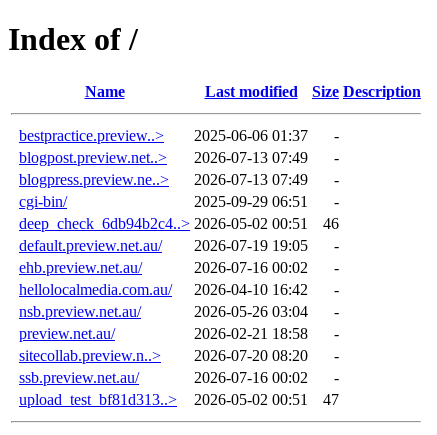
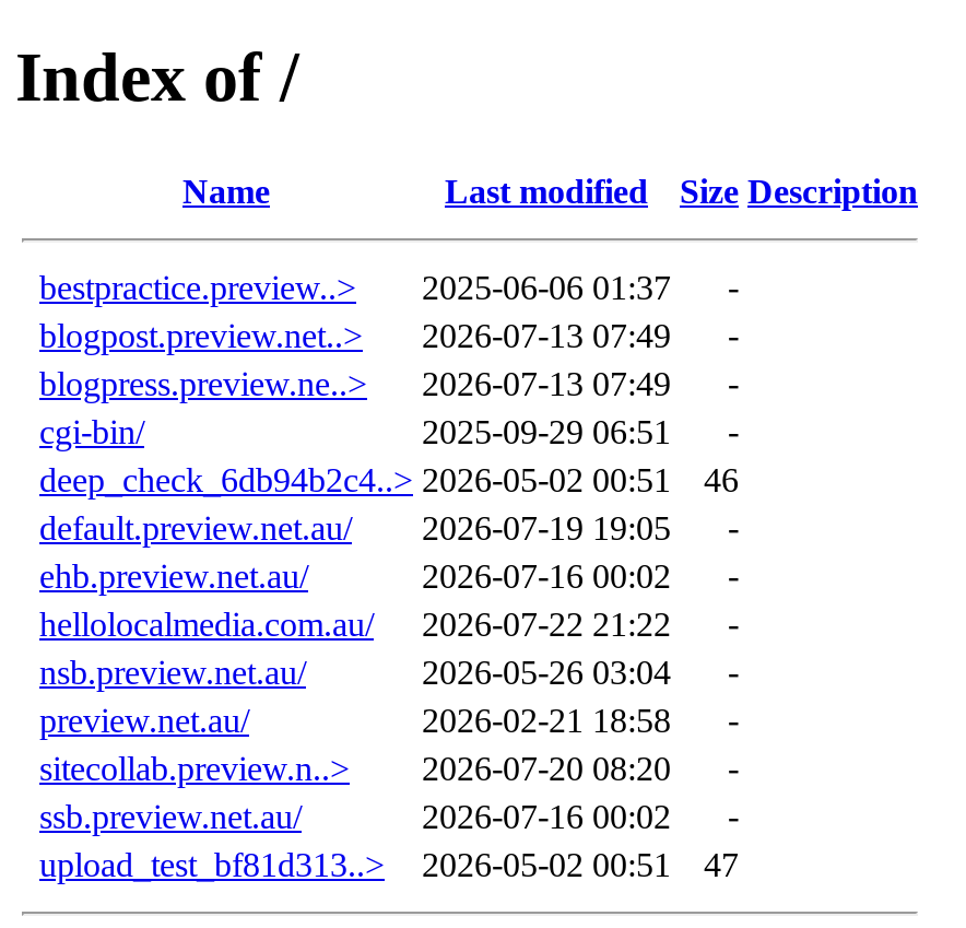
- 2026-04-10 16:42
+ 2026-07-22 21:22
